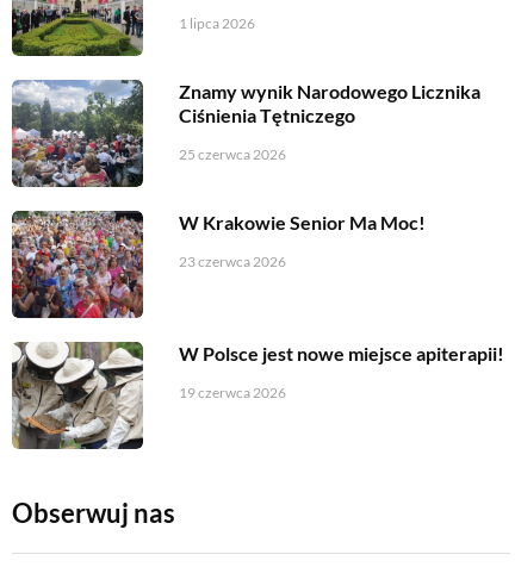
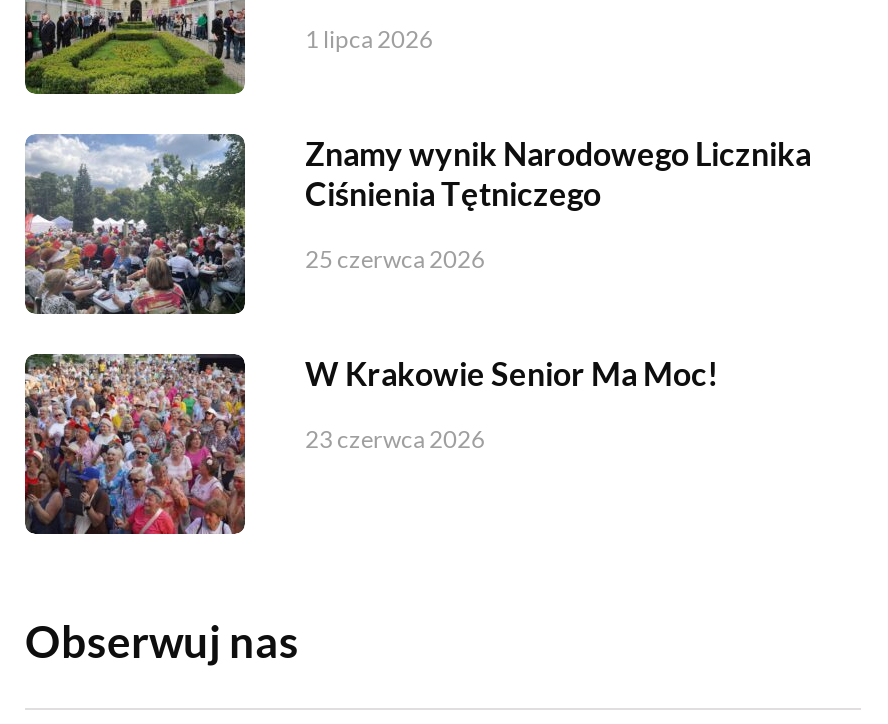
- [image]
- W Polsce jest nowe miejsce apiterapii!
- 19 czerwca 2026
